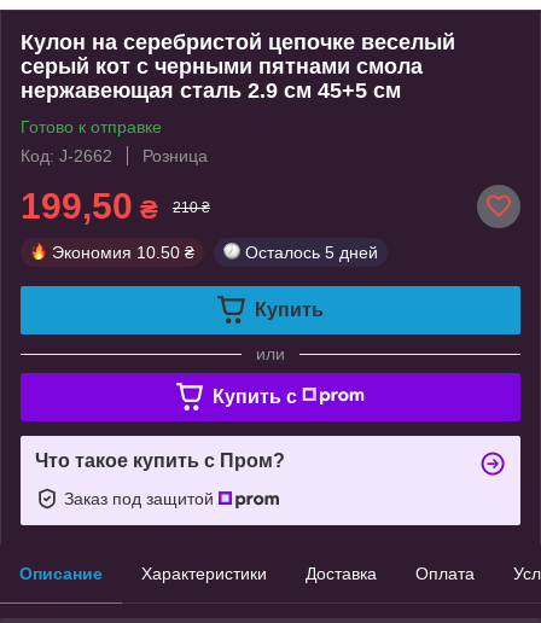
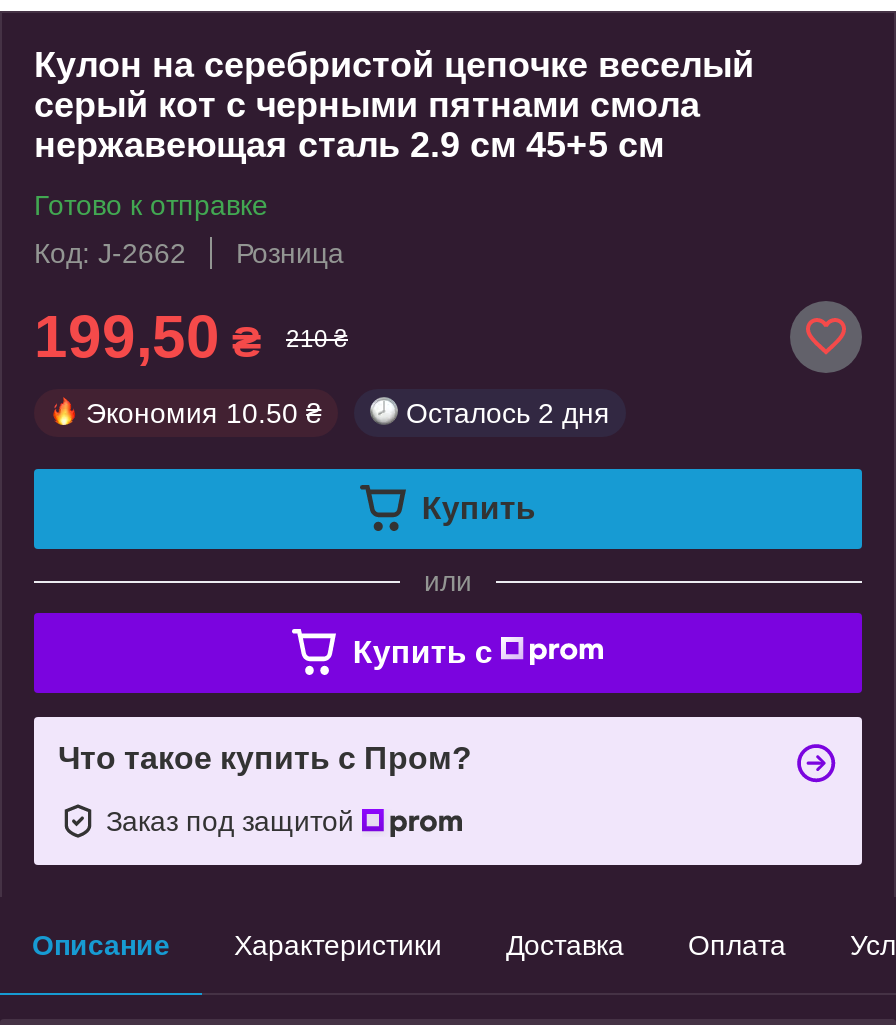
- Осталось 5 дней
+ Осталось 2 дня
